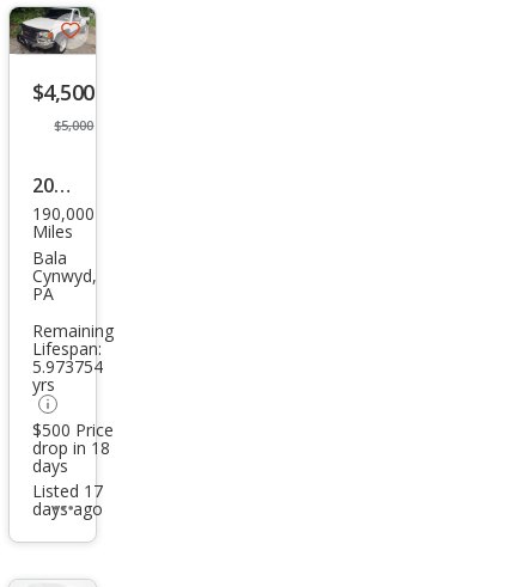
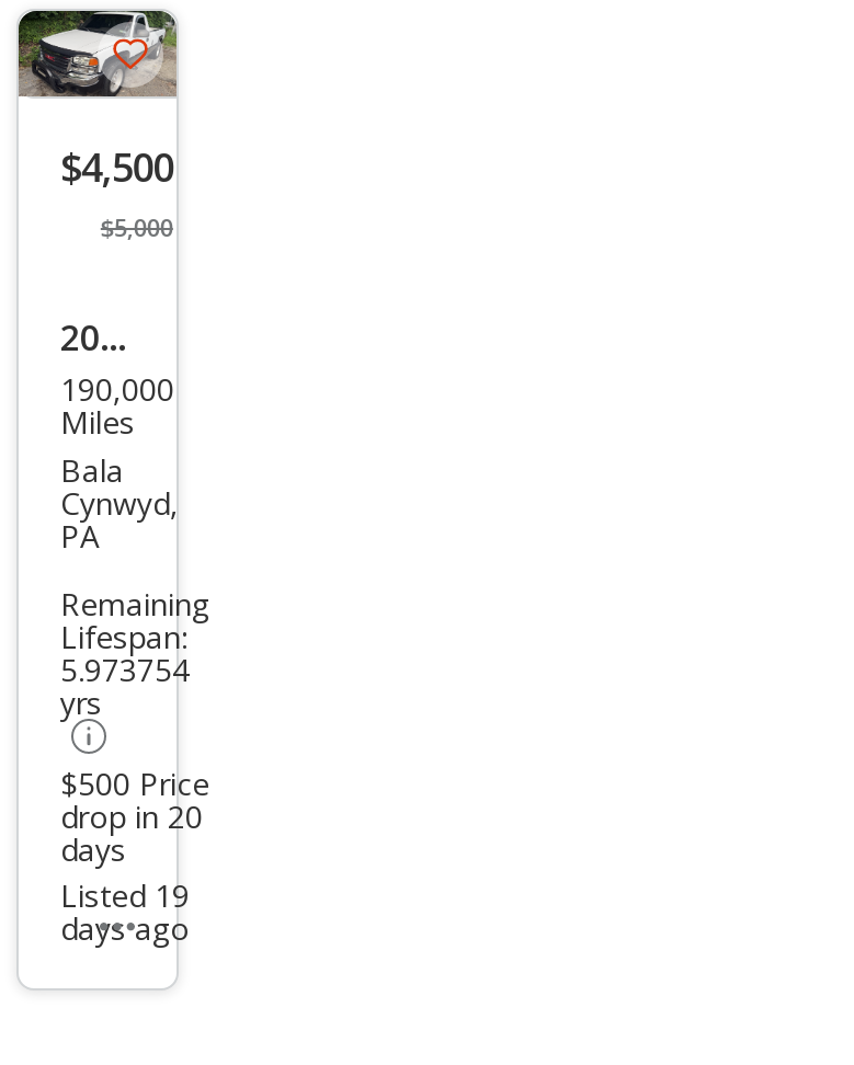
- drop in 18
+ drop in 20

- Listed 17
+ Listed 19
